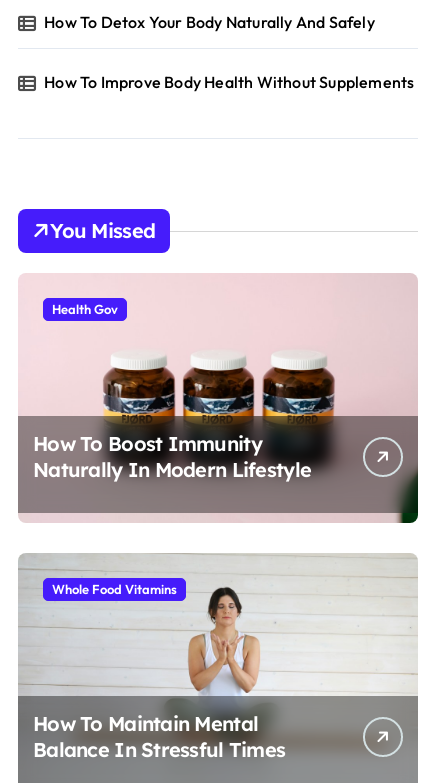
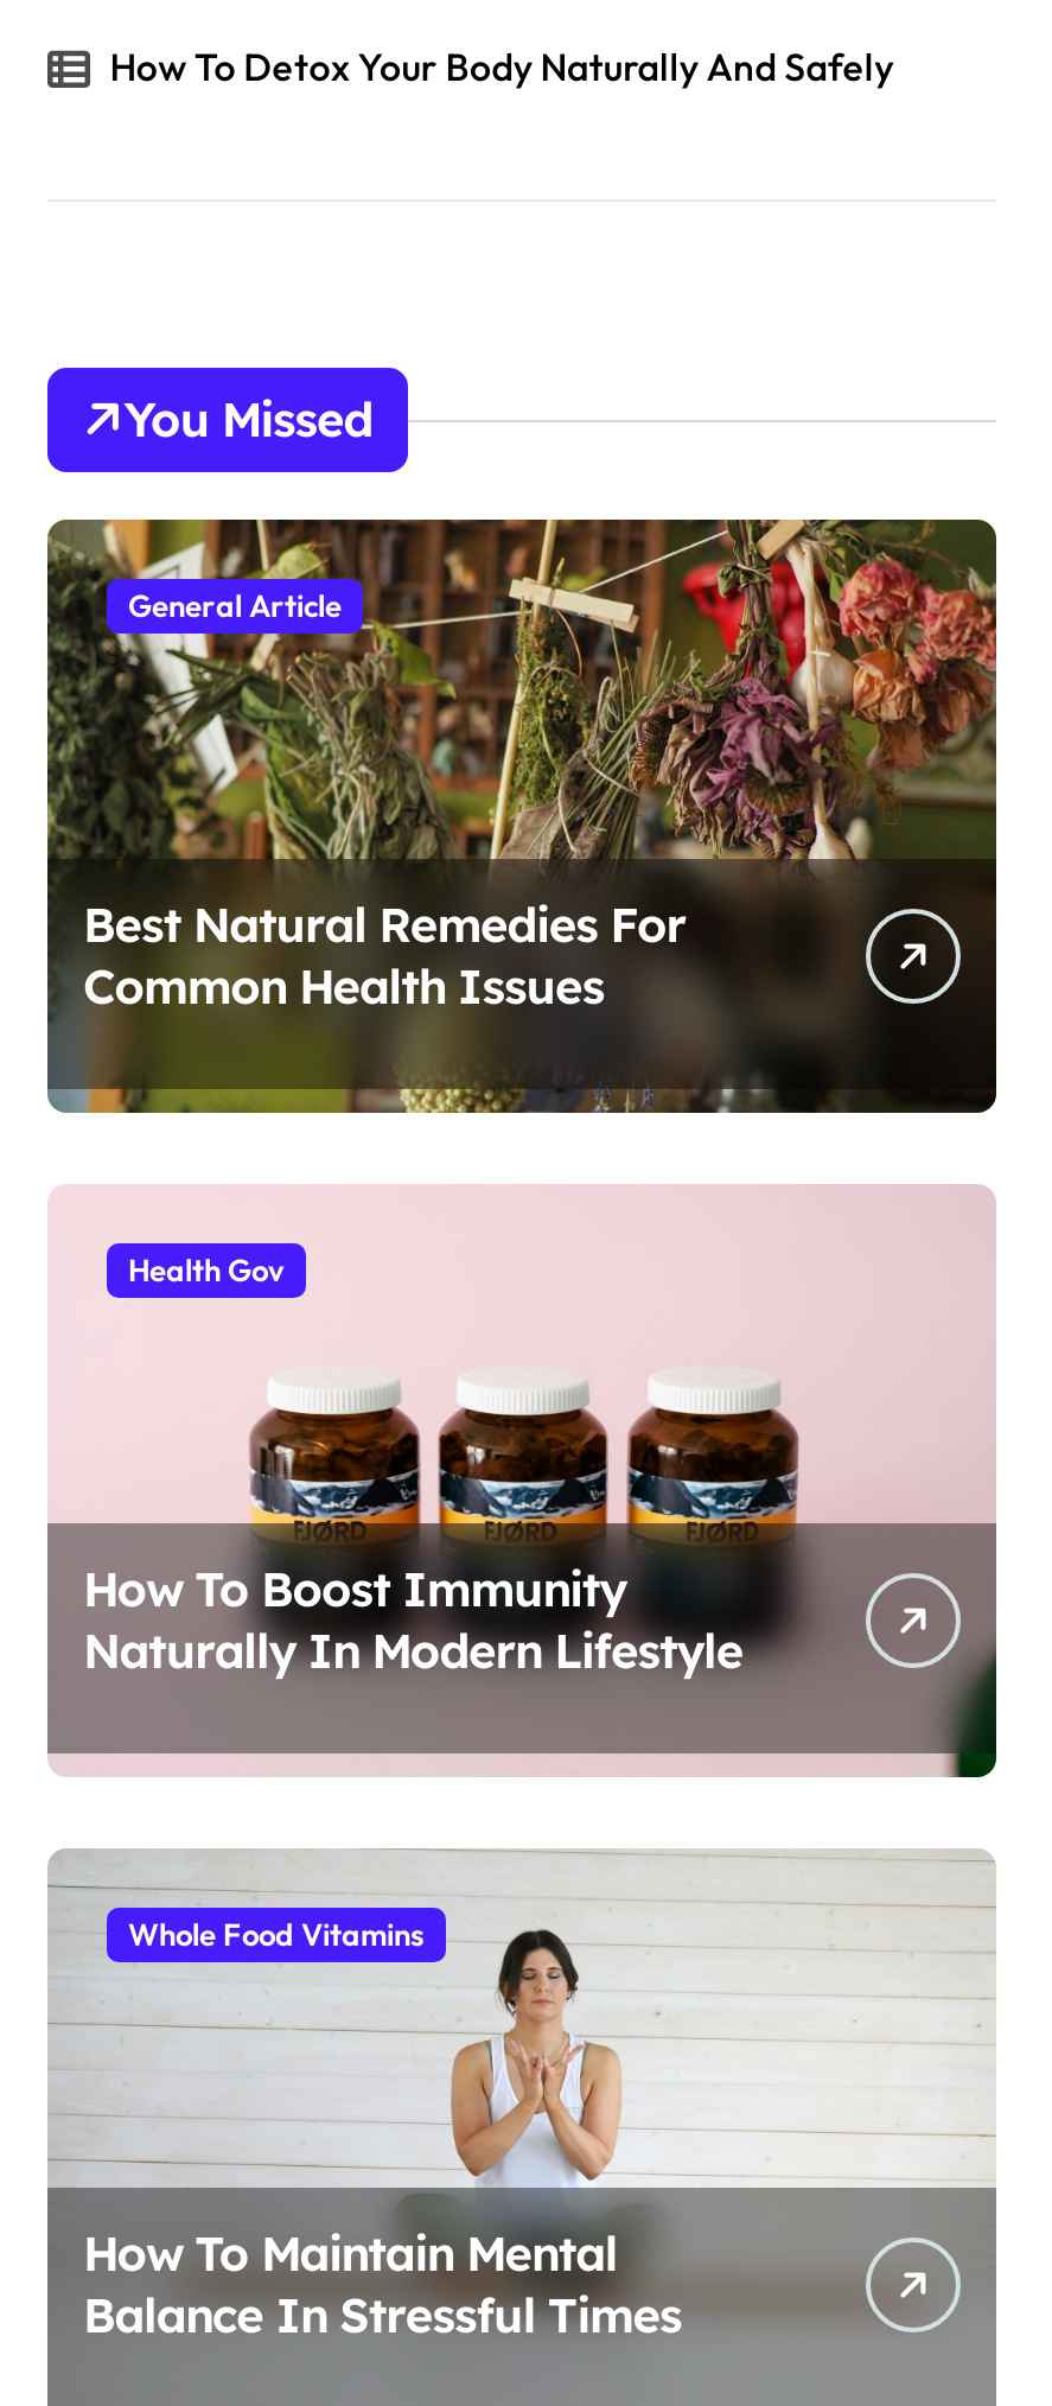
- How To Improve Body Health Without Supplements

moved up: You Missed

+ [image]
+ General Article

+ Best Natural Remedies For
+ Common Health Issues
